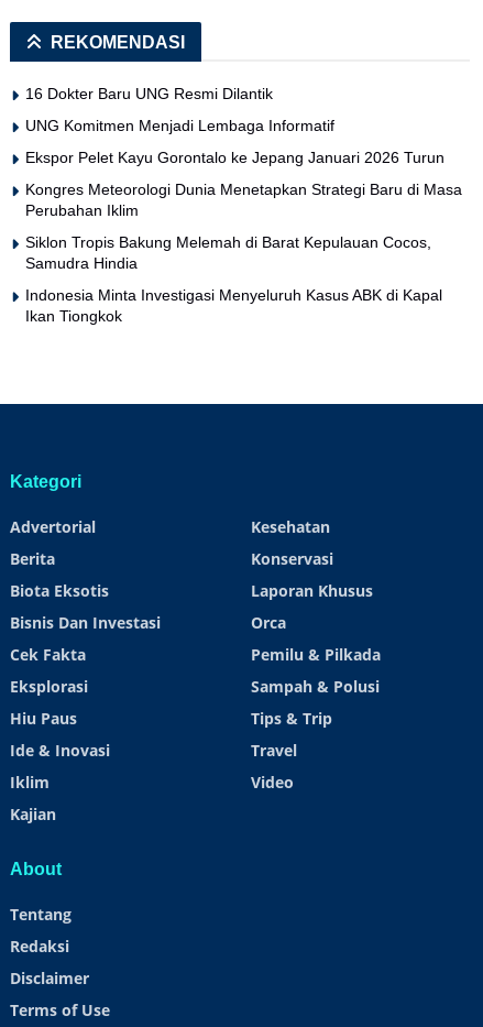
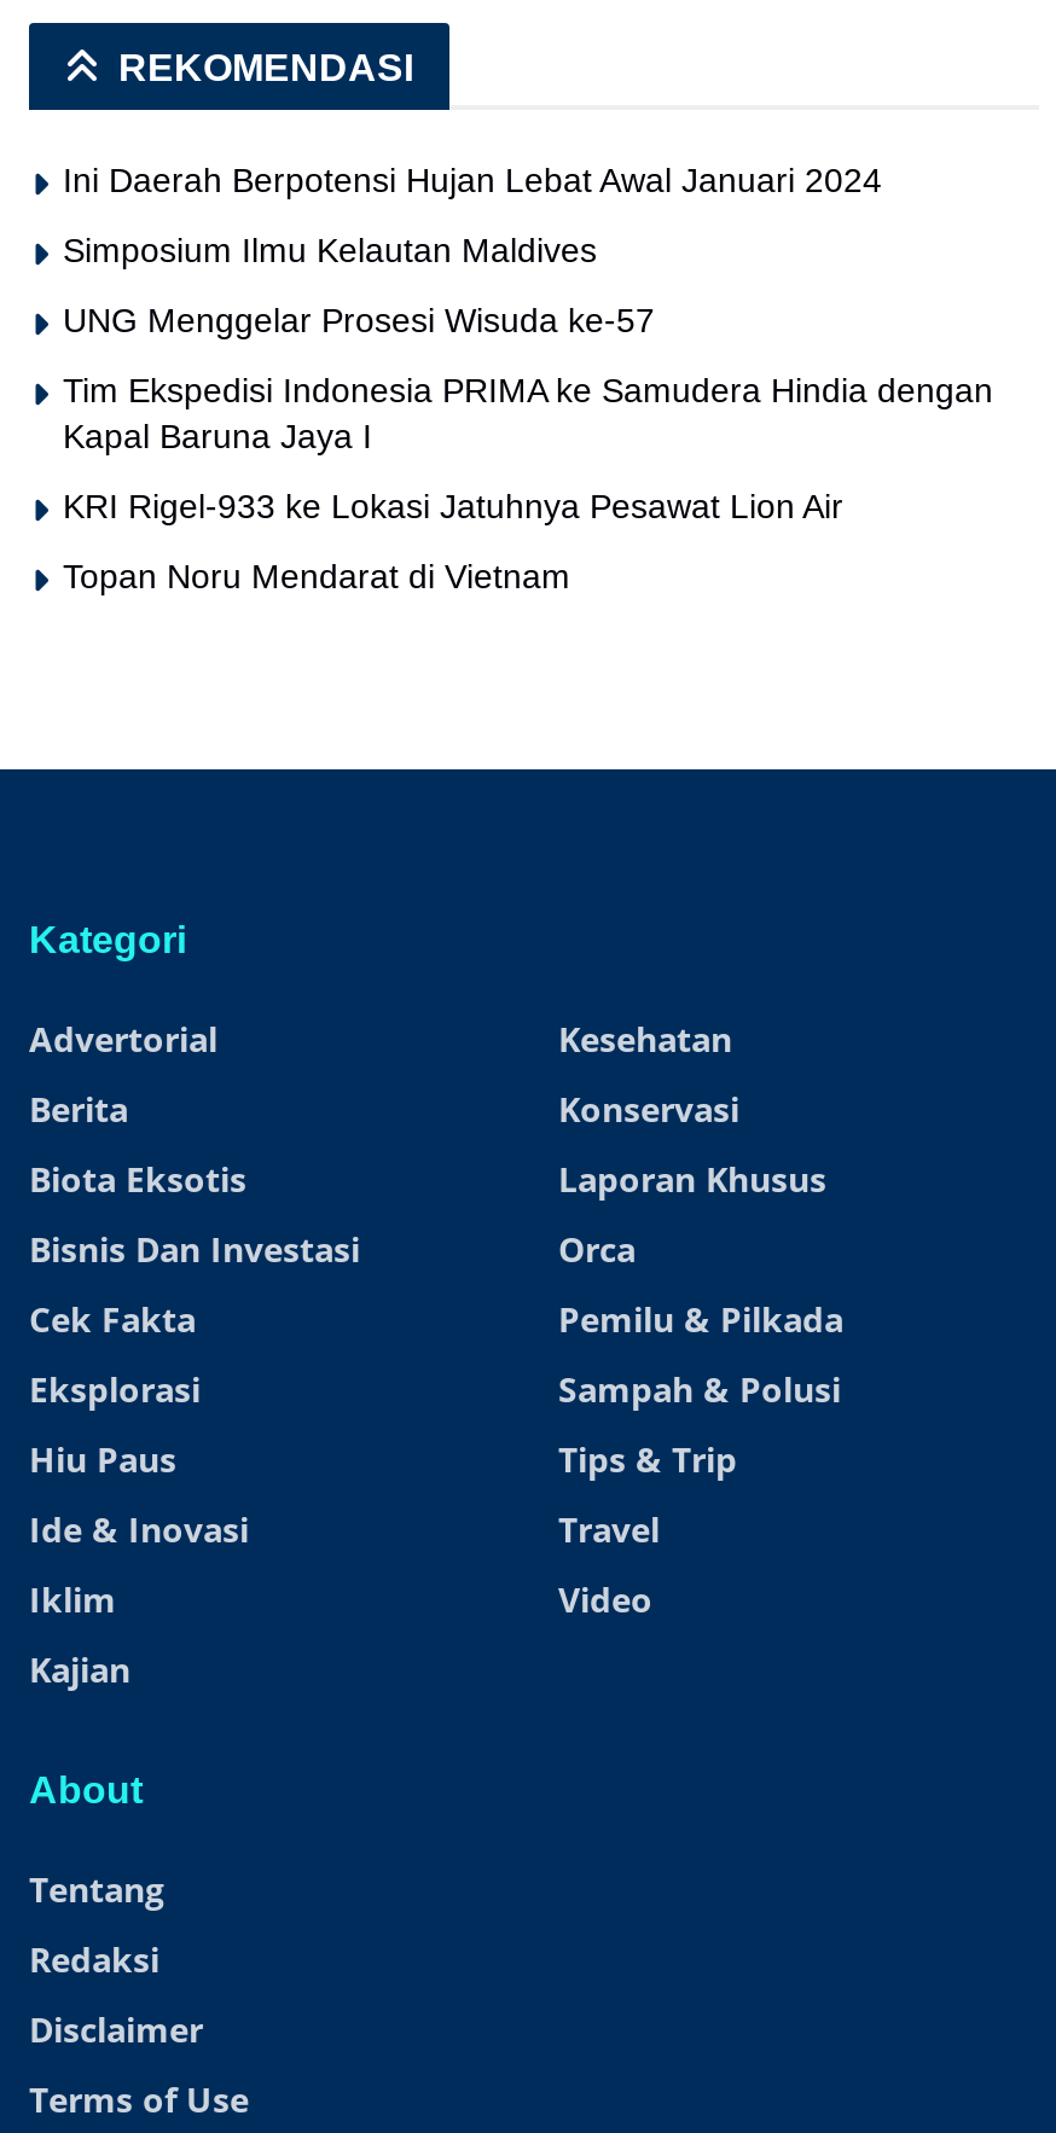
- 16 Dokter Baru UNG Resmi Dilantik
+ Ini Daerah Berpotensi Hujan Lebat Awal Januari 2024

- UNG Komitmen Menjadi Lembaga Informatif
+ Simposium Ilmu Kelautan Maldives

- Ekspor Pelet Kayu Gorontalo ke Jepang Januari 2026 Turun
+ UNG Menggelar Prosesi Wisuda ke-57

- Kongres Meteorologi Dunia Menetapkan Strategi Baru di Masa
- Perubahan Iklim
+ Tim Ekspedisi Indonesia PRIMA ke Samudera Hindia dengan
+ Kapal Baruna Jaya I

- Siklon Tropis Bakung Melemah di Barat Kepulauan Cocos,
- Samudra Hindia
+ KRI Rigel-933 ke Lokasi Jatuhnya Pesawat Lion Air

- Indonesia Minta Investigasi Menyeluruh Kasus ABK di Kapal
- Ikan Tiongkok
+ Topan Noru Mendarat di Vietnam
